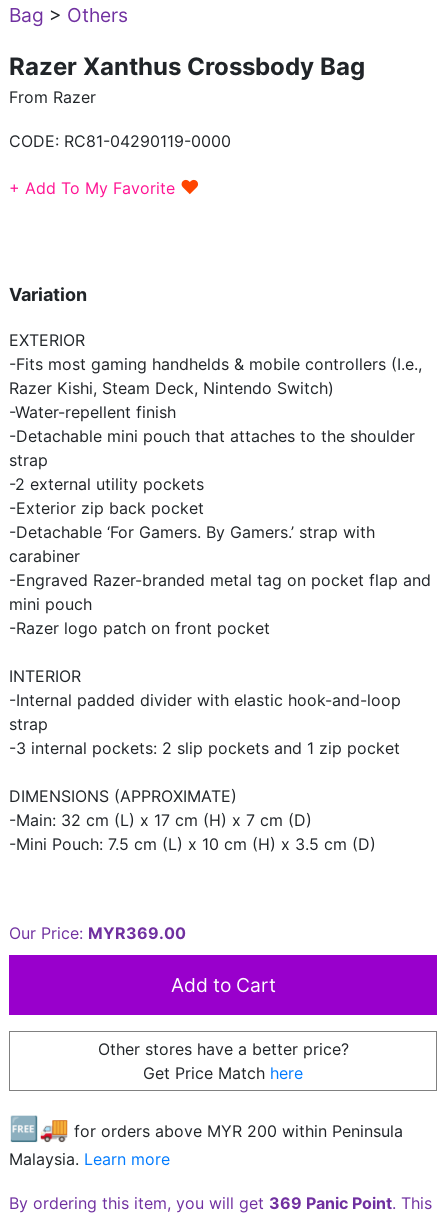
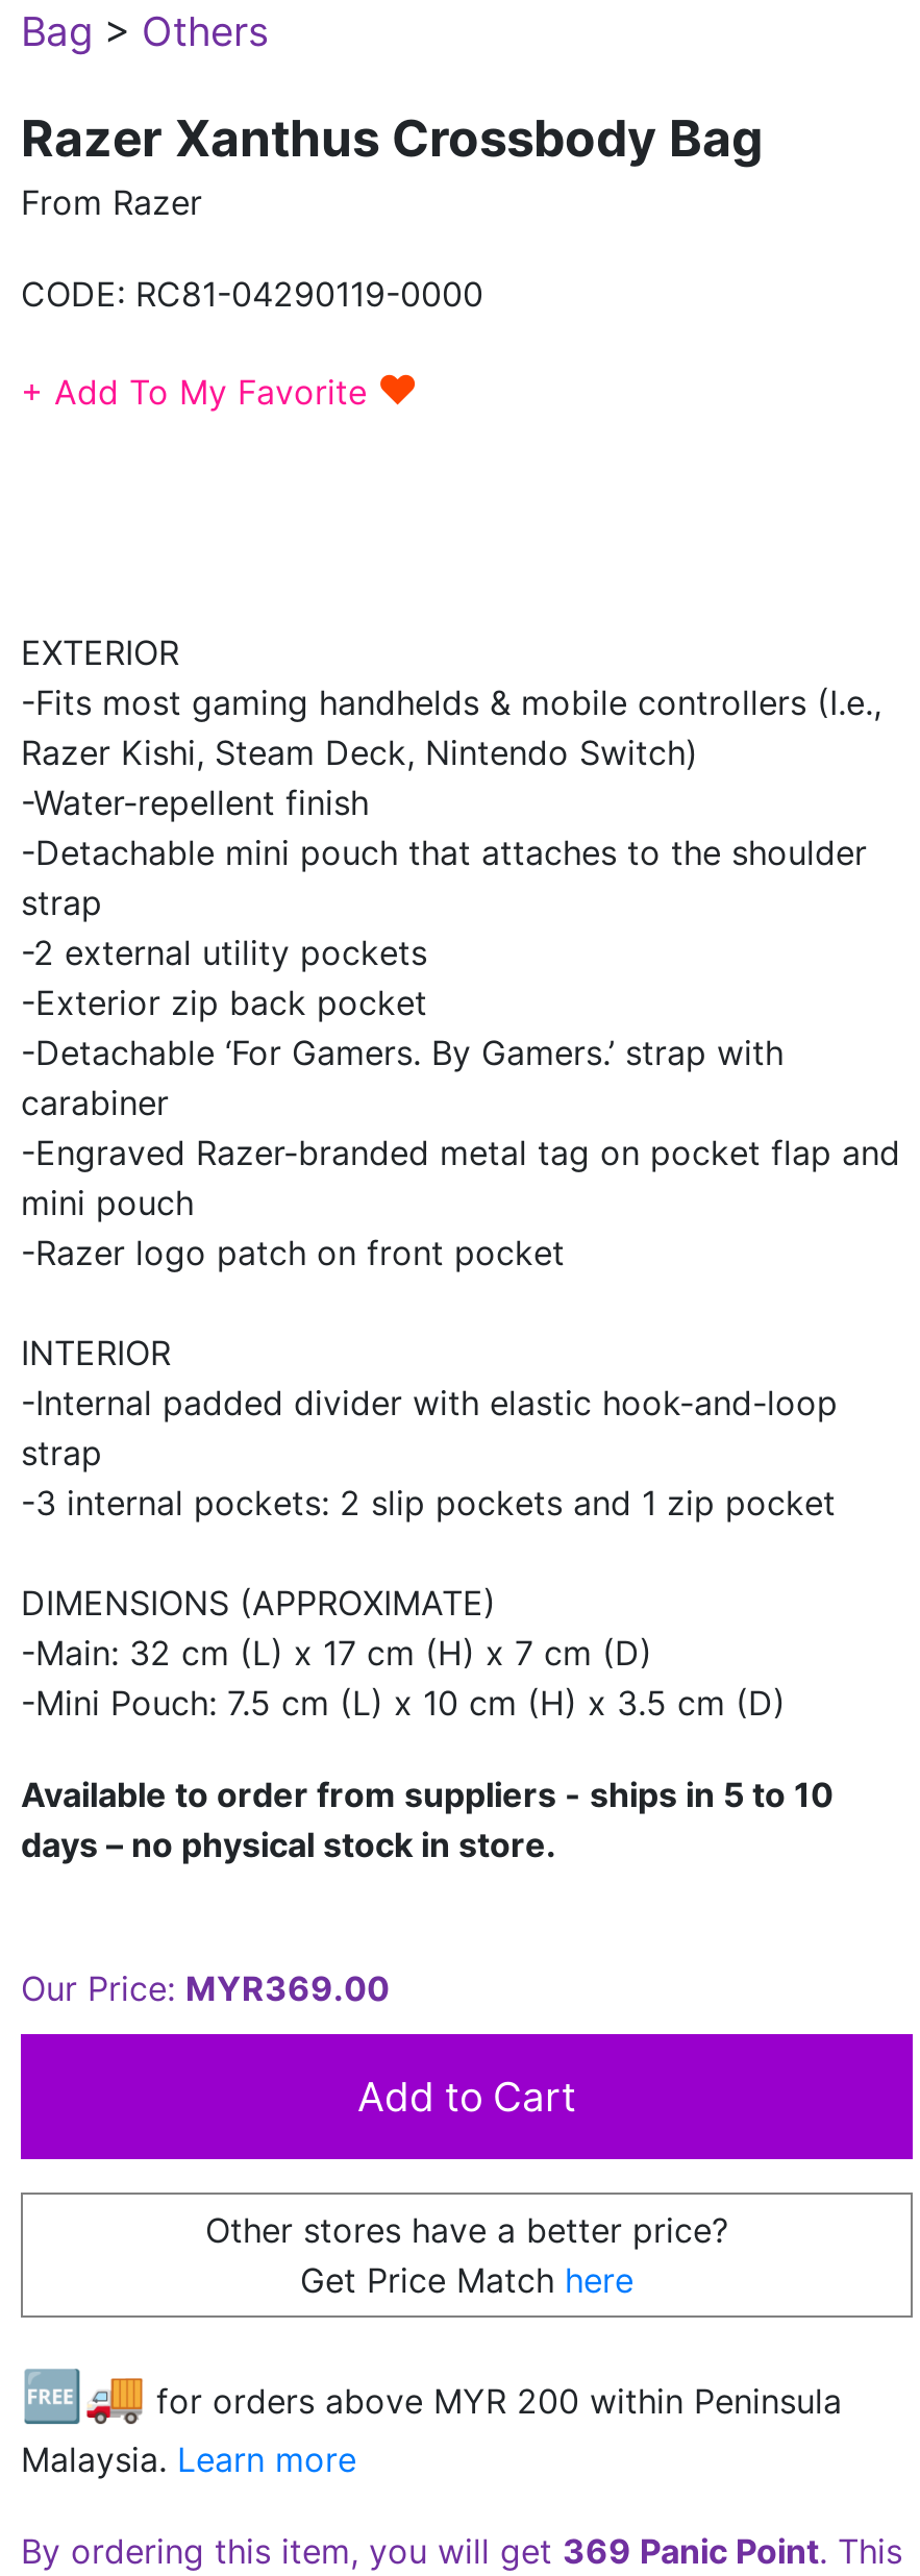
- Variation

moved up: EXTERIOR | -Fits most gaming handhelds & mobile controllers (I.e., | Razer Kishi, Steam Deck, Nintendo Switch) | ... | -Main: 32 cm (L) x 17 cm (H) x 7 cm (D) | -Mini Pouch: 7.5 cm (L) x 10 cm (H) x 3.5 cm (D)

+ Available to order from suppliers - ships in 5 to 10
+ days – no physical stock in store.
